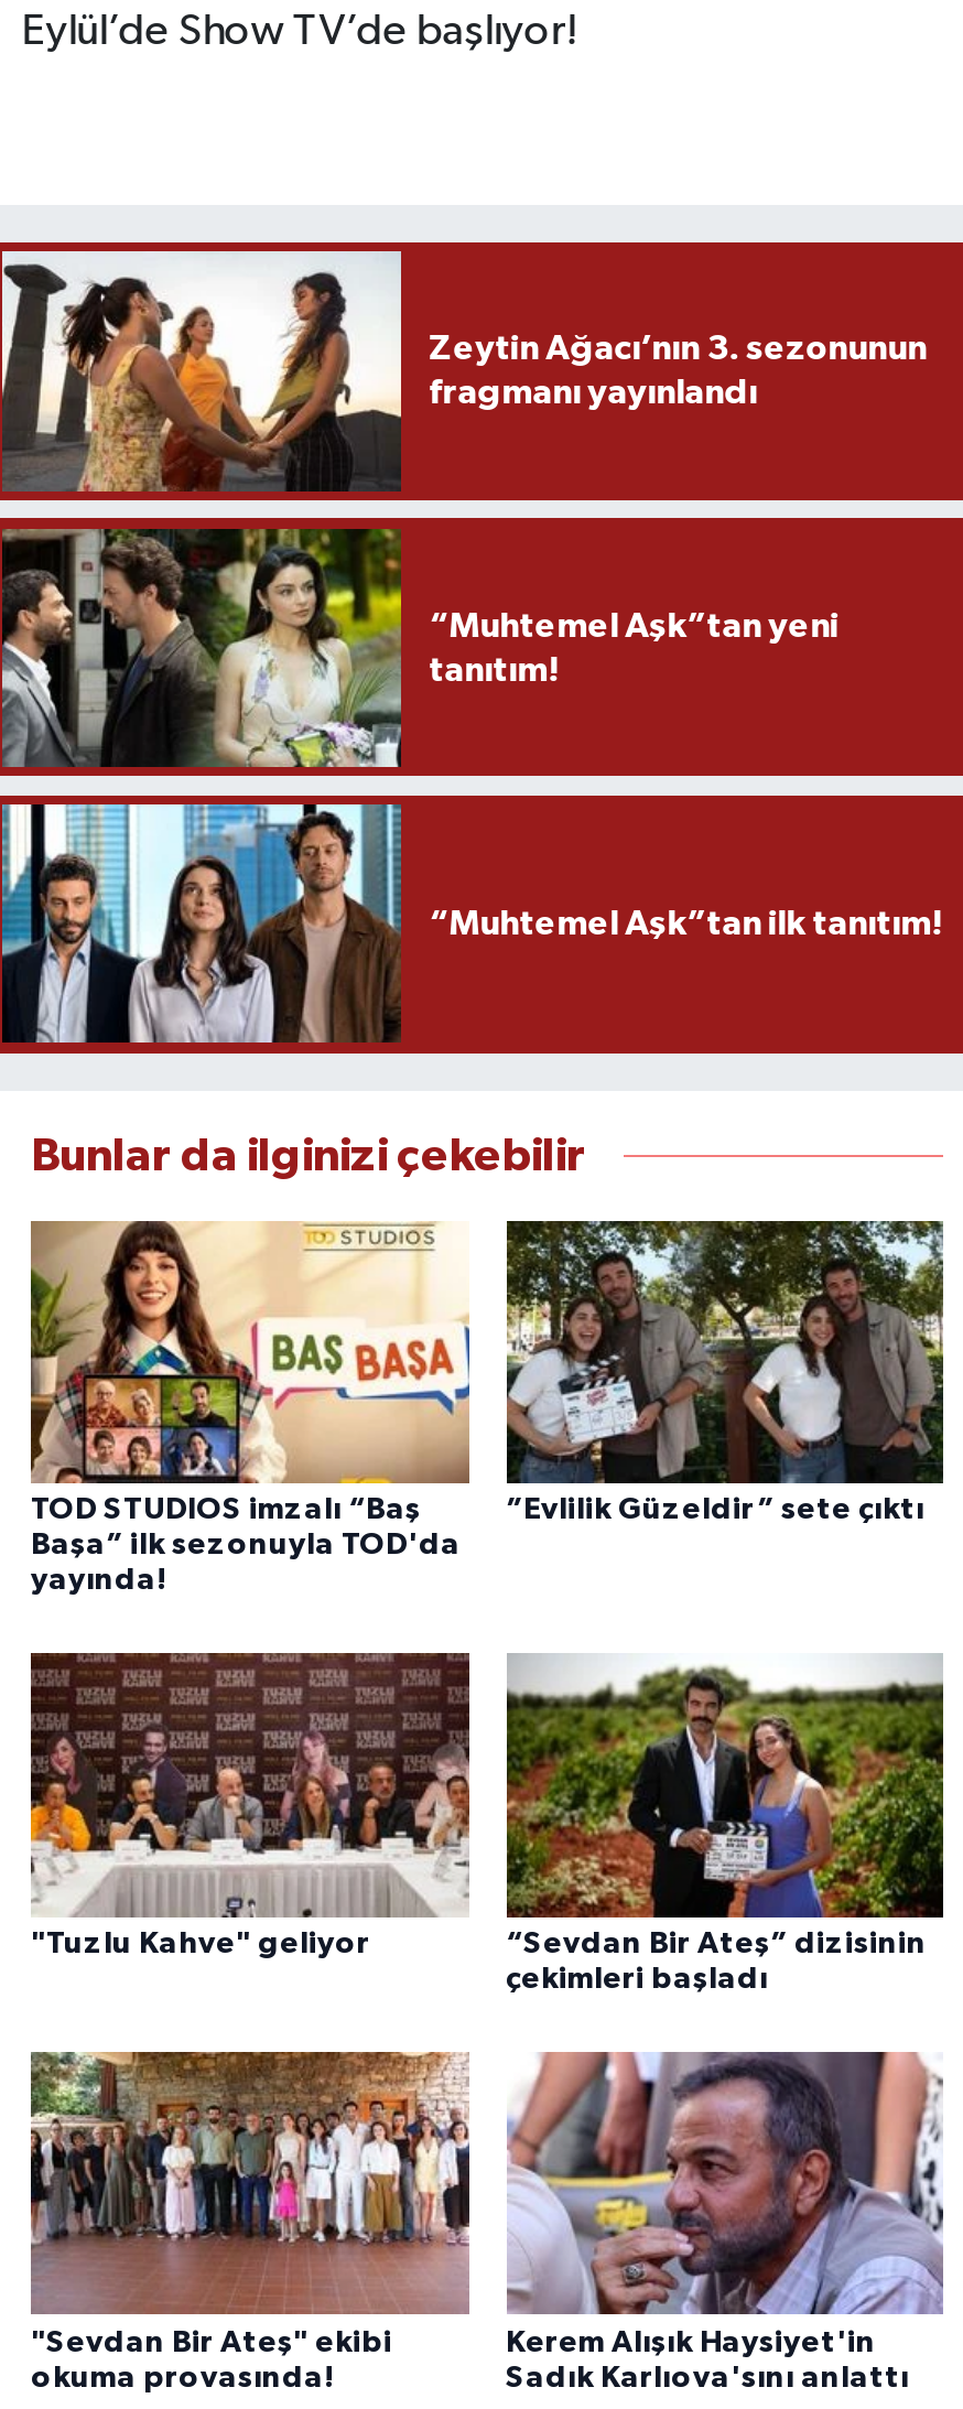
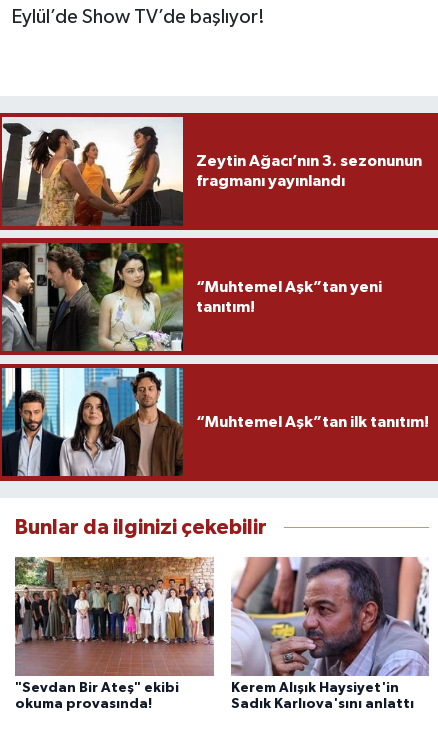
- [image]
- TOD STUDIOS imzalı “Baş
- Başa” ilk sezonuyla TOD'da
- yayında!

- [image]
- ”Evlilik Güzeldir” sete çıktı

- [image]
- "Tuzlu Kahve" geliyor
- “Sevdan Bir Ateş” dizisinin
- çekimleri başladı

- [image]
